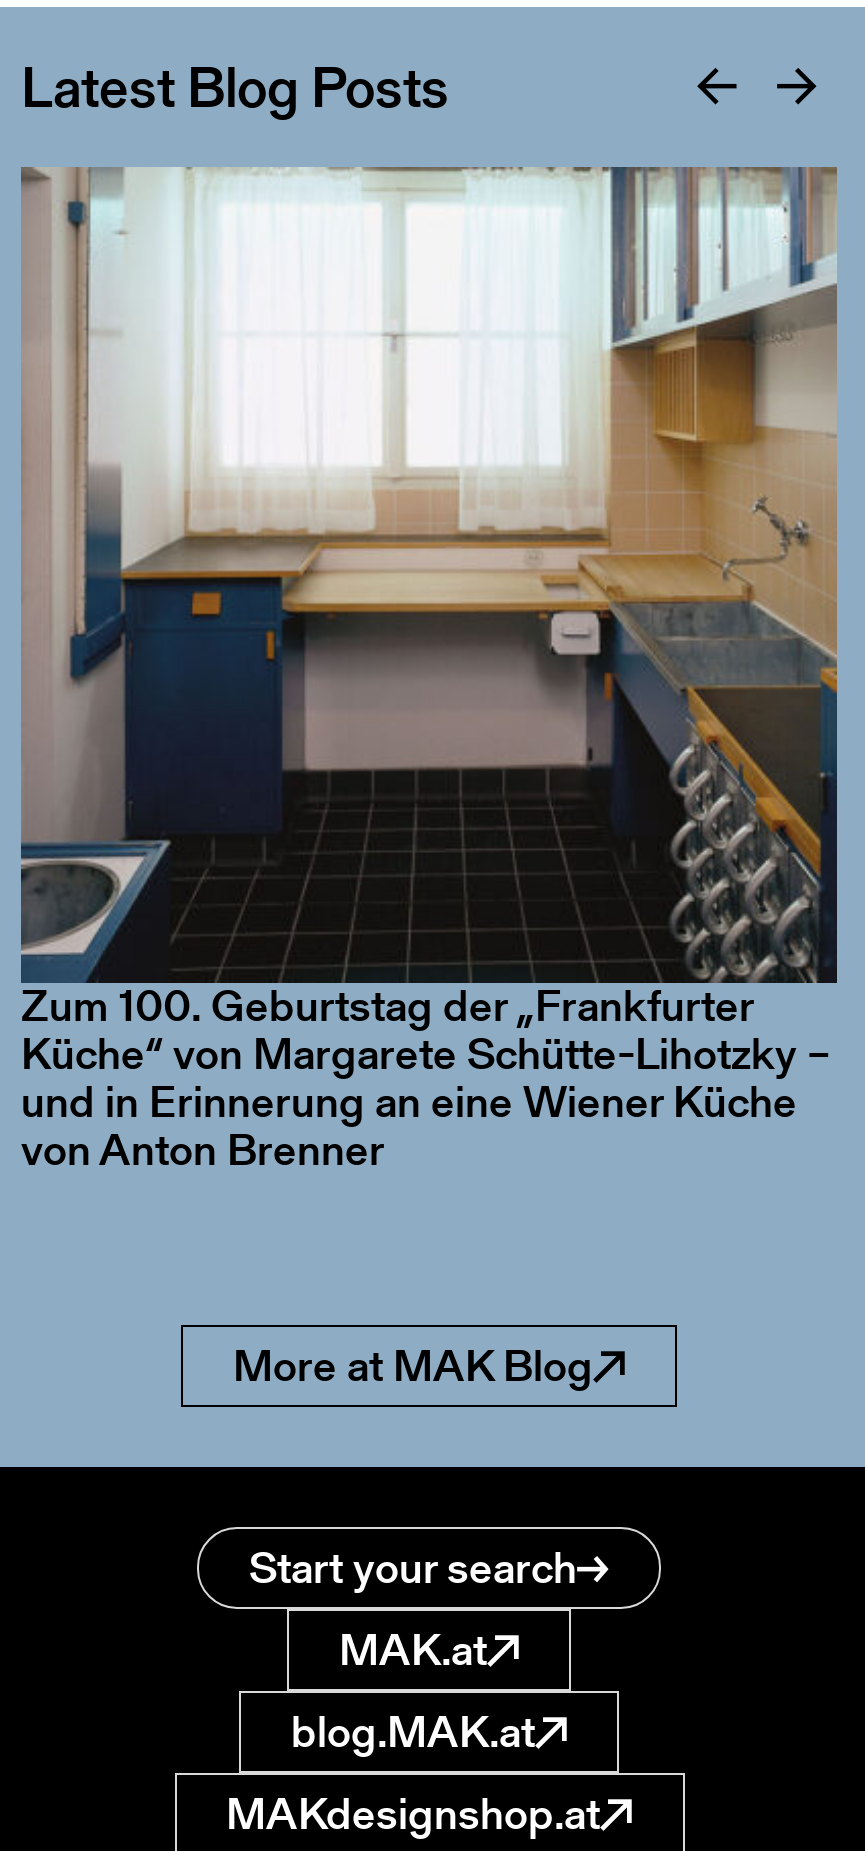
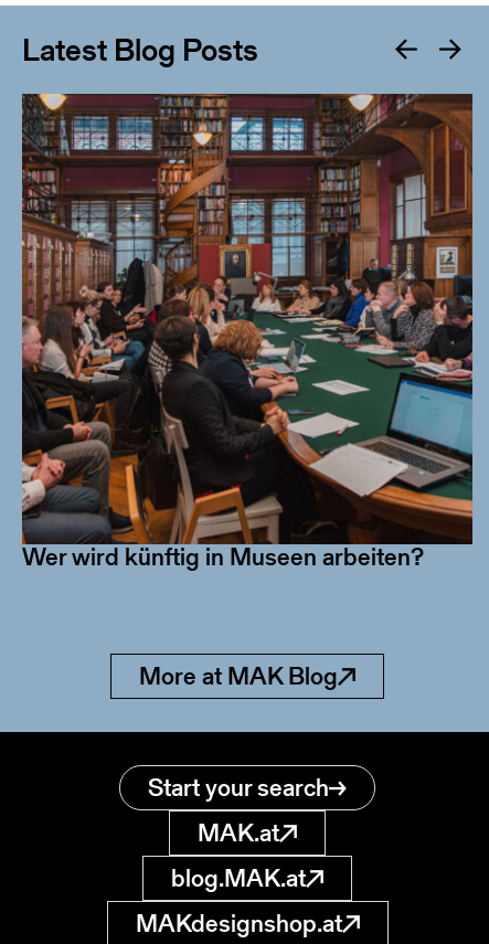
- [image]
+ [image]

- Zum 100. Geburtstag der „Frankfurter
- Küche“ von Margarete Schütte-Lihotzky –
- und in Erinnerung an eine Wiener Küche
- von Anton Brenner
+ Wer wird künftig in Museen arbeiten?
